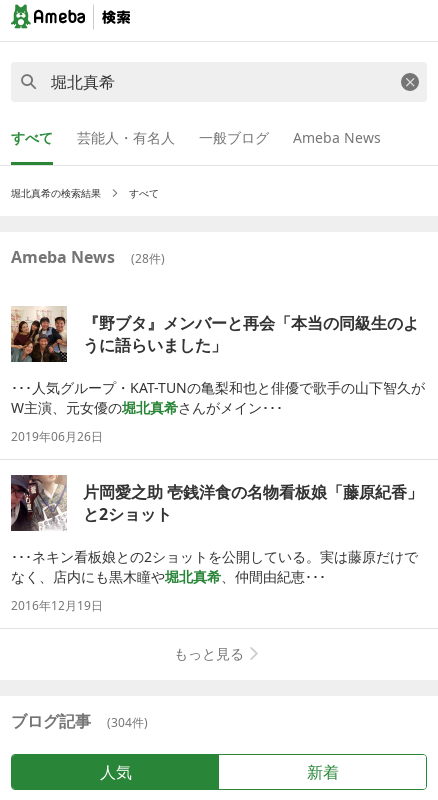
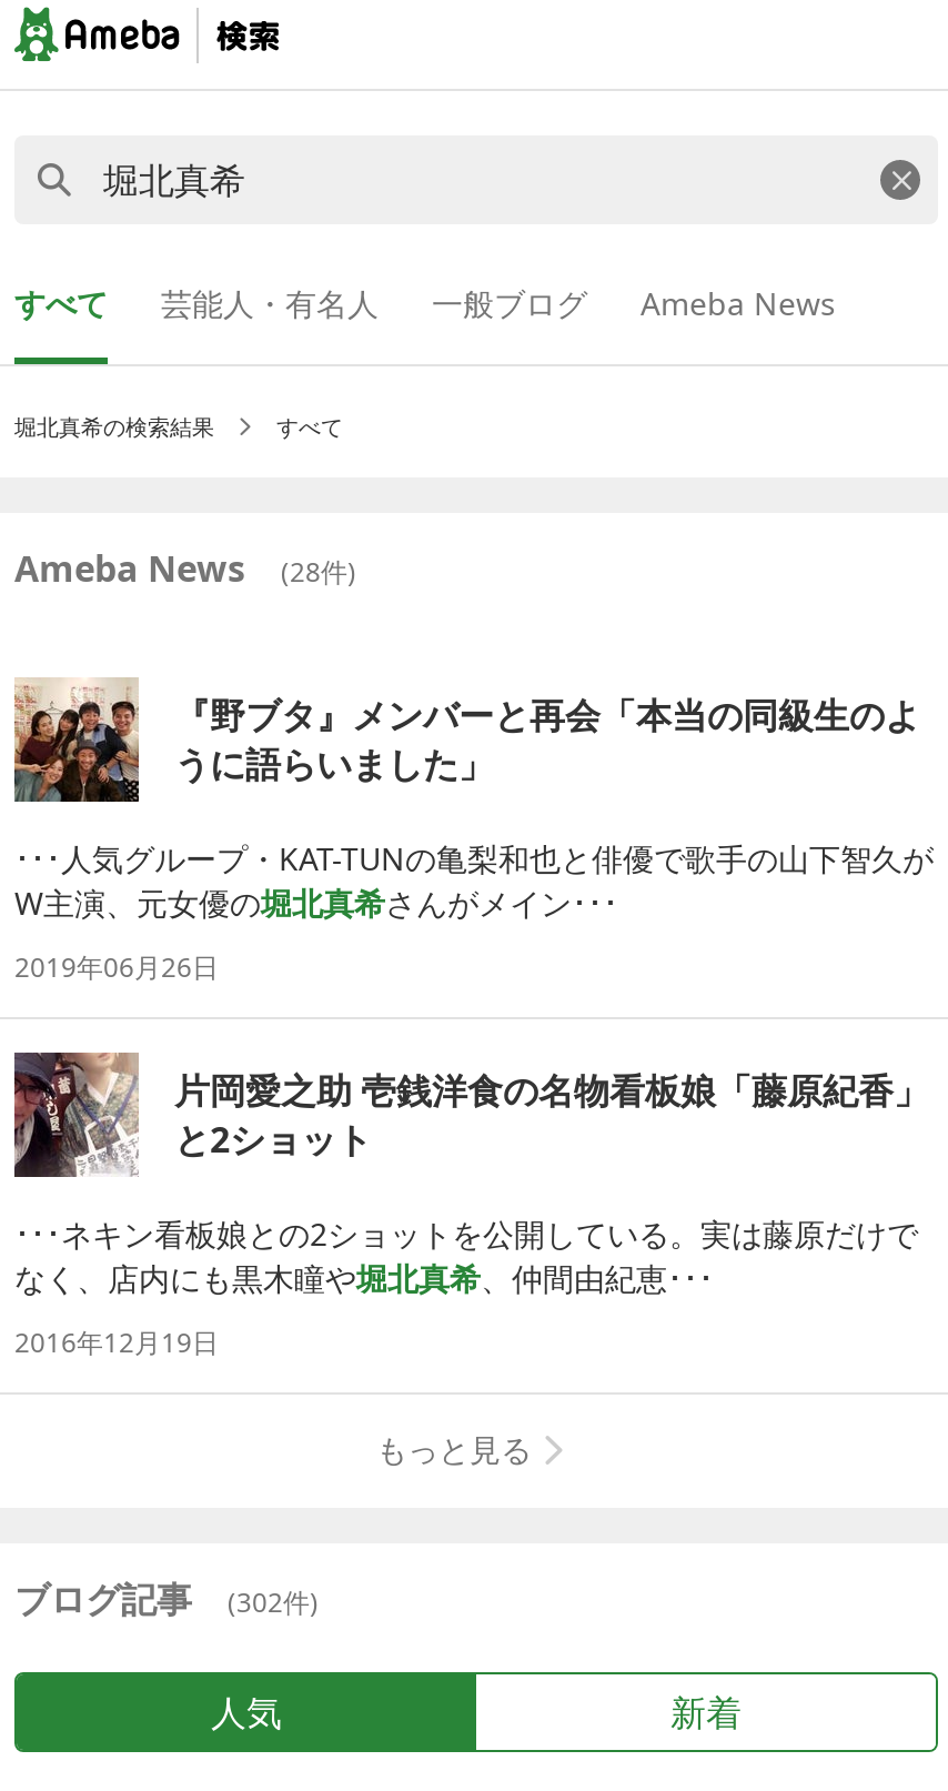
- ブログ記事 (304件)
+ ブログ記事 (302件)
